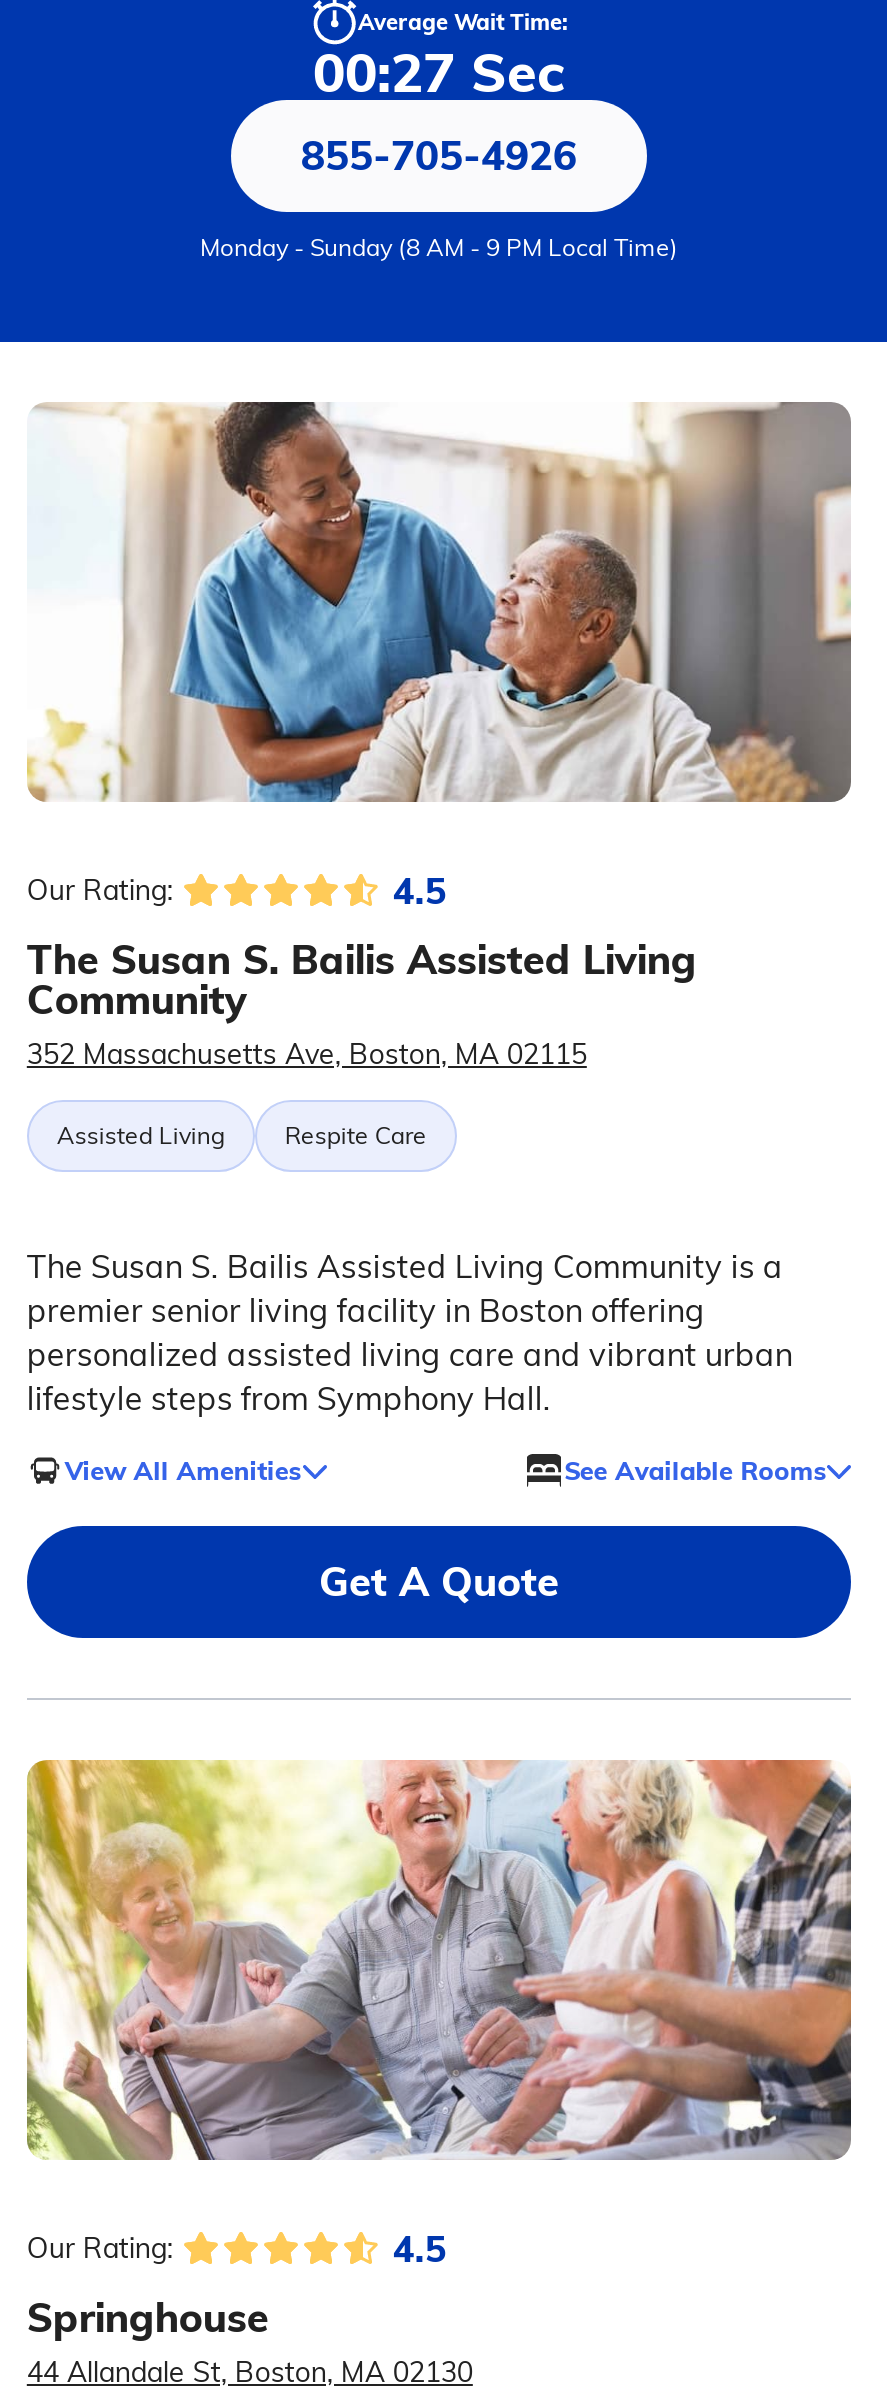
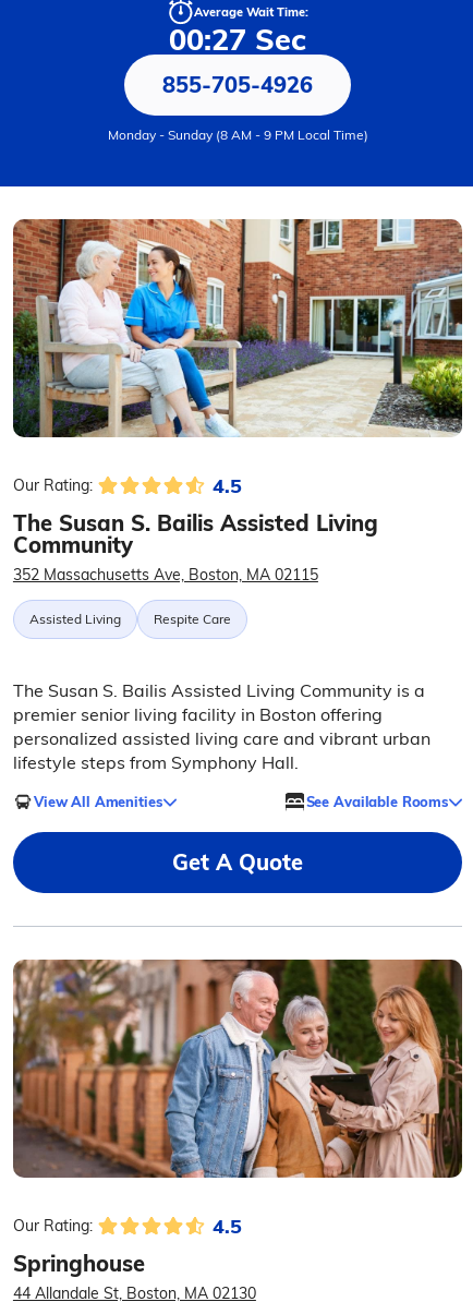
- [image]
+ [image]

- [image]
+ [image]
